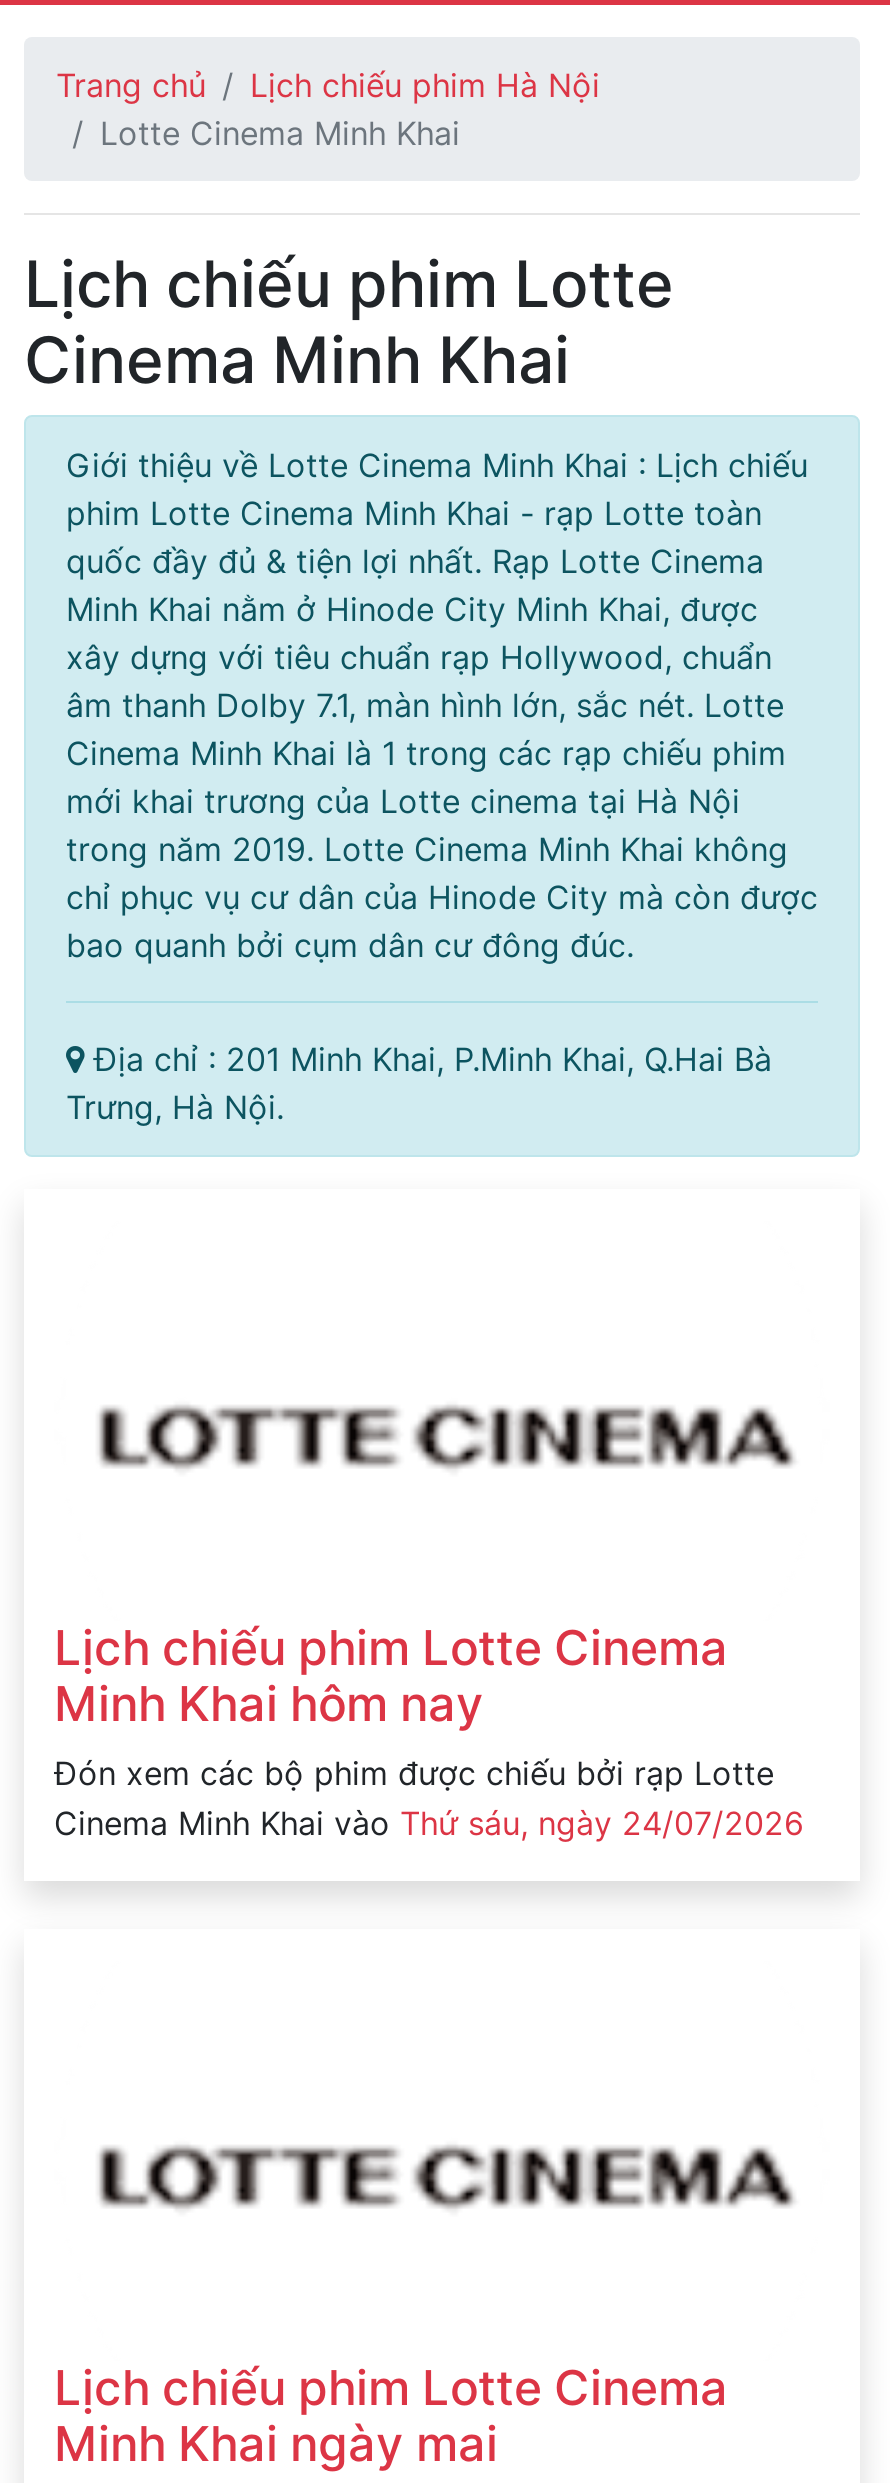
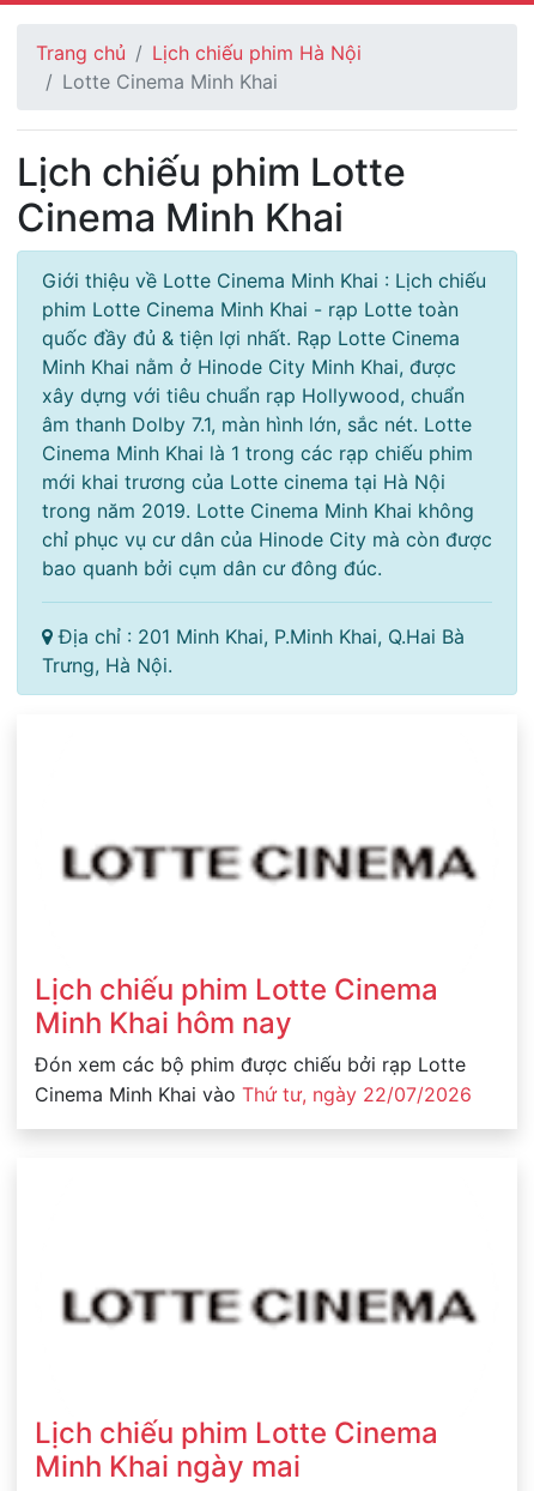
- Cinema Minh Khai vào Thứ sáu, ngày 24/07/2026
+ Cinema Minh Khai vào Thứ tư, ngày 22/07/2026
